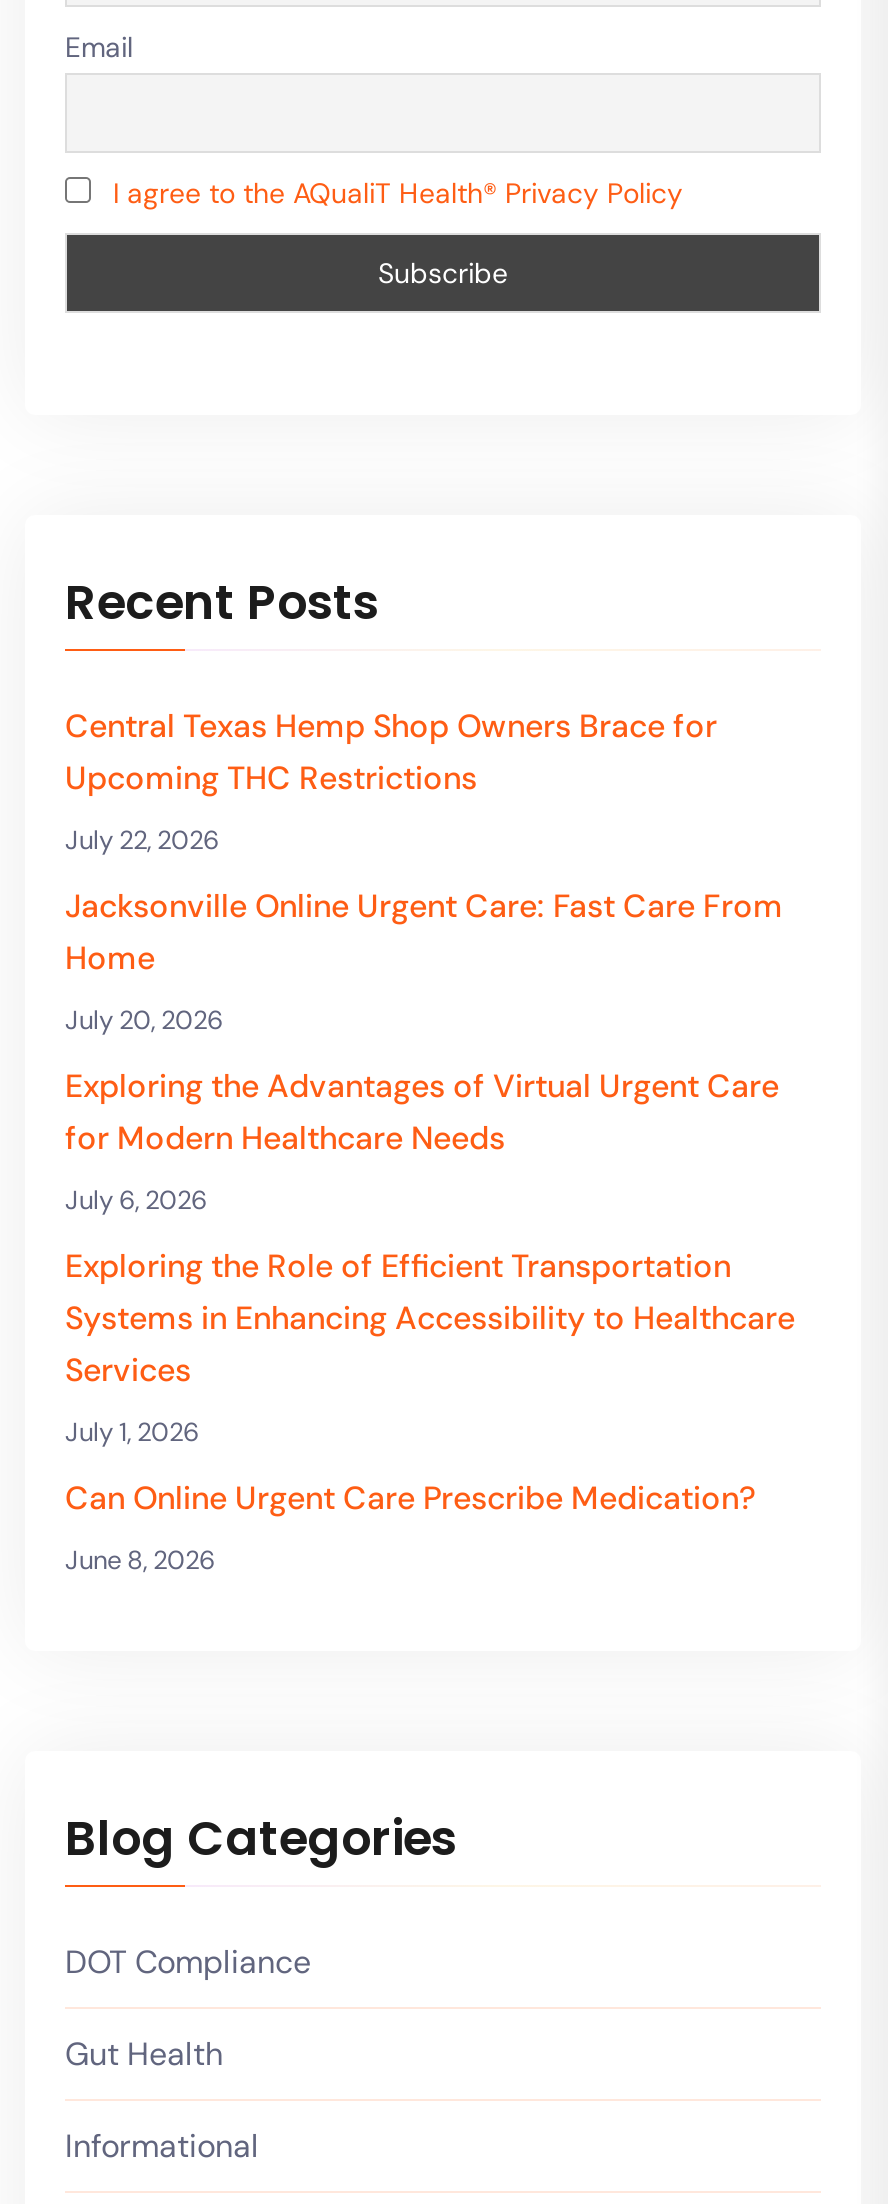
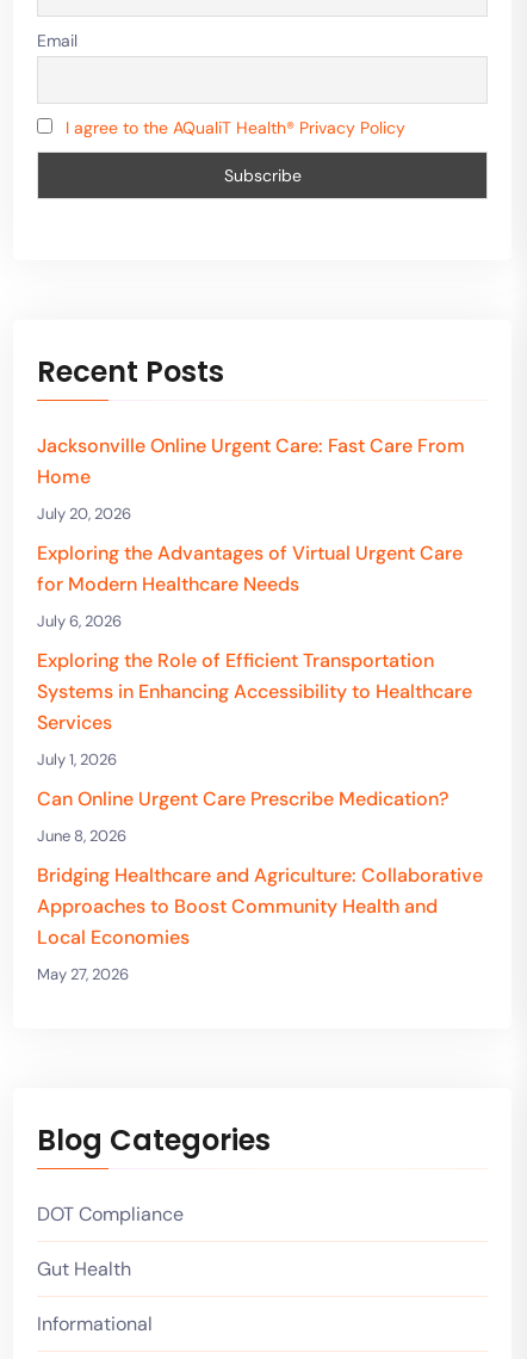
- Central Texas Hemp Shop Owners Brace for
- Upcoming THC Restrictions
- July 22, 2026

moved up: Jacksonville Online Urgent Care: Fast Care From | Home | July 20, 2026 | ... | Can Online Urgent Care Prescribe Medication? | June 8, 2026

+ Bridging Healthcare and Agriculture: Collaborative
+ Approaches to Boost Community Health and
+ Local Economies
+ May 27, 2026
